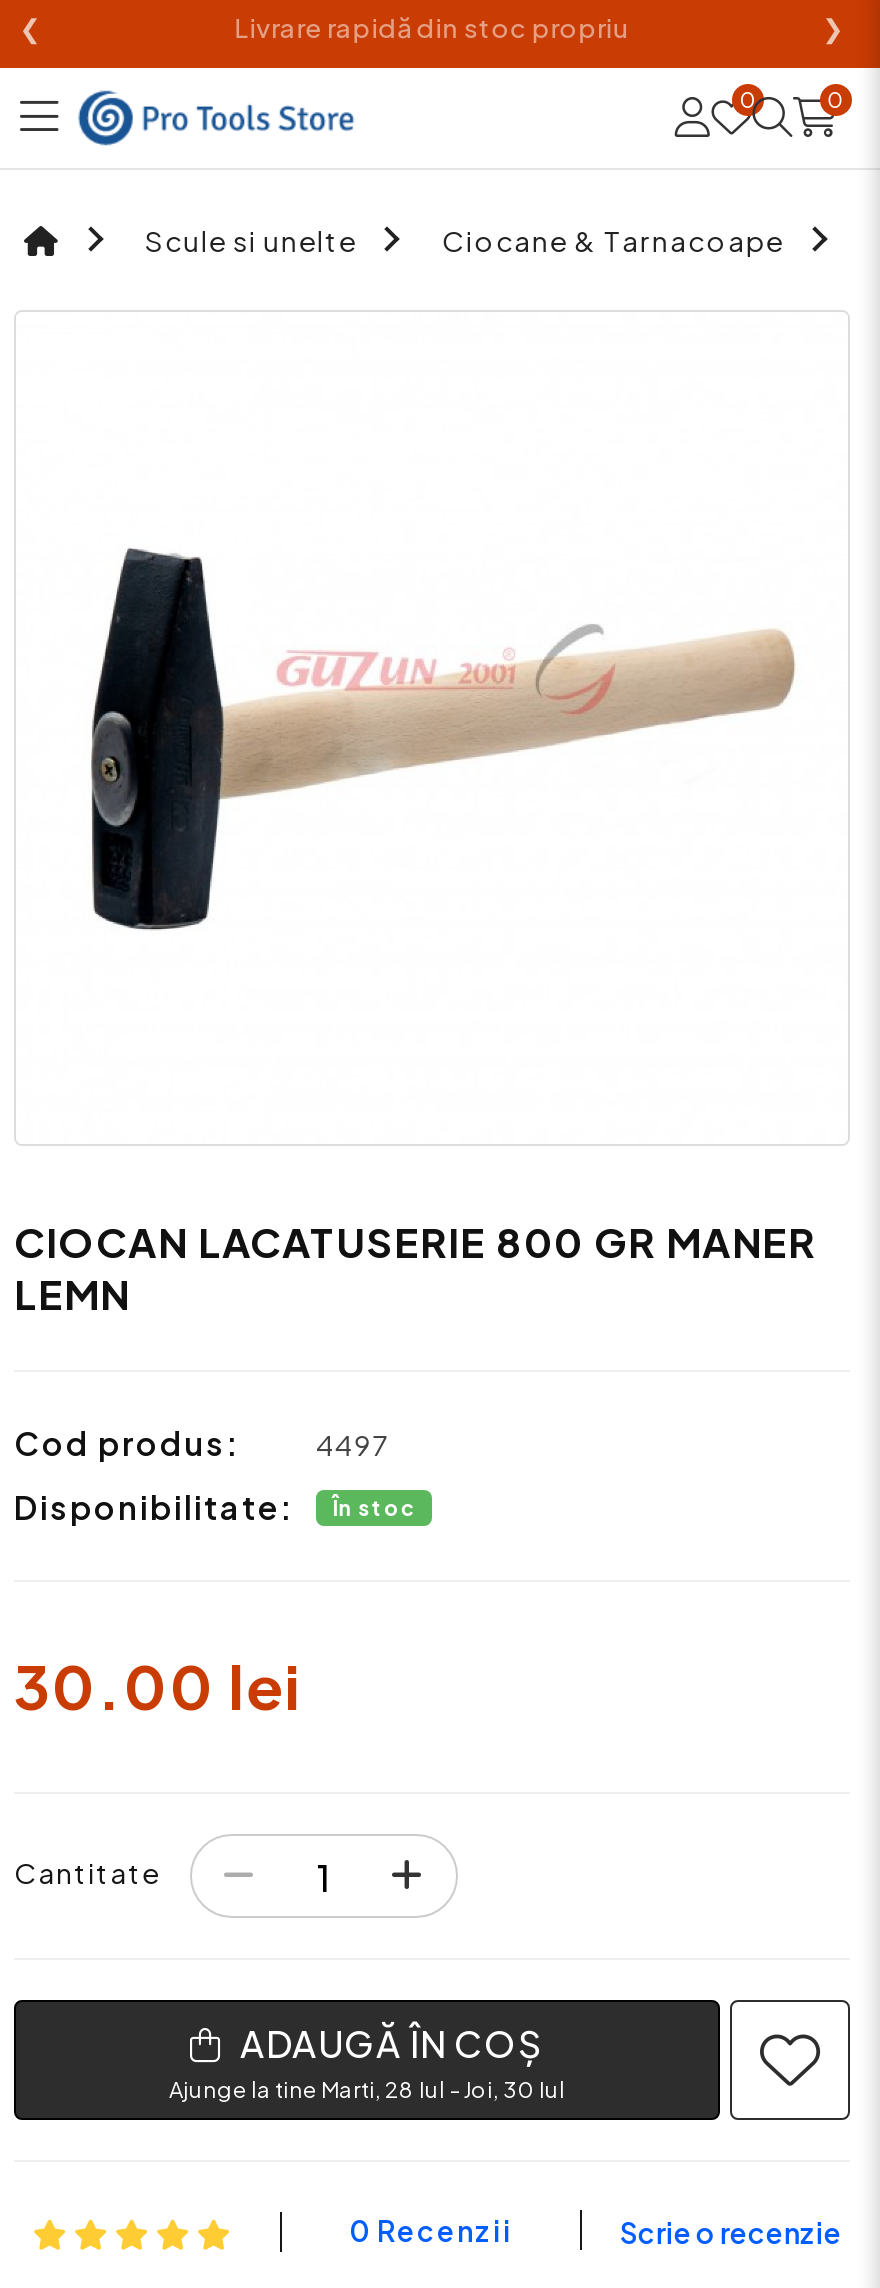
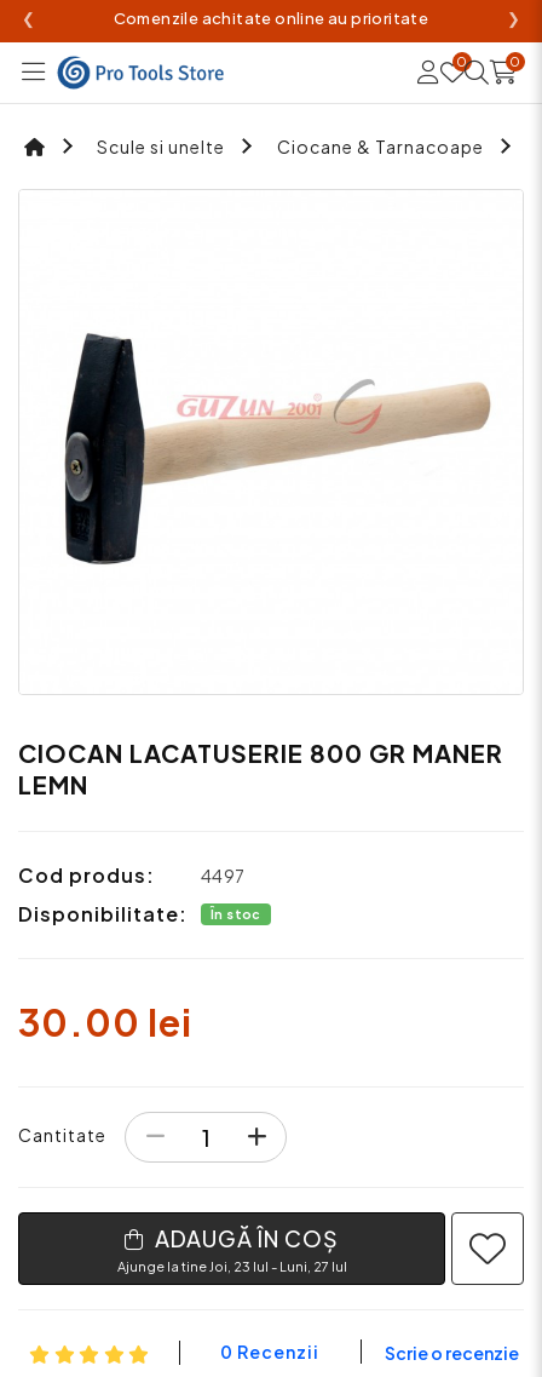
- Livrare rapidă din stoc propriu
+ Comenzile achitate online au prioritate

- Ajunge la tine Marti, 28 Iul - Joi, 30 Iul
+ Ajunge la tine Joi, 23 Iul - Luni, 27 Iul
